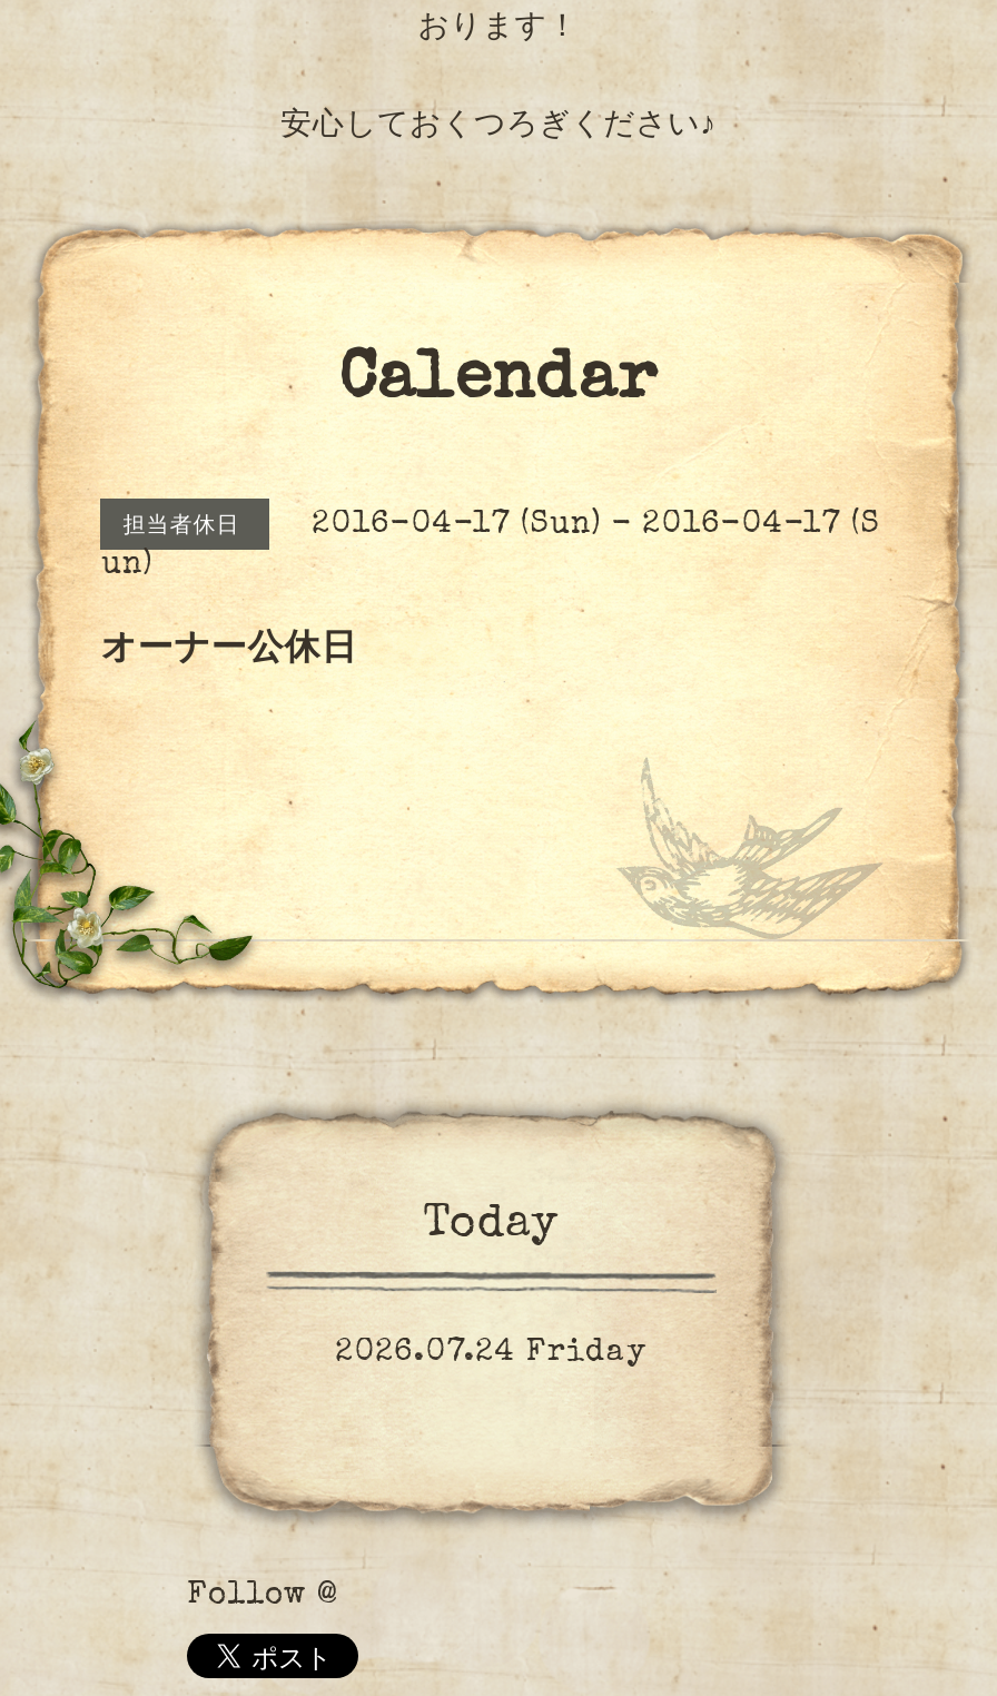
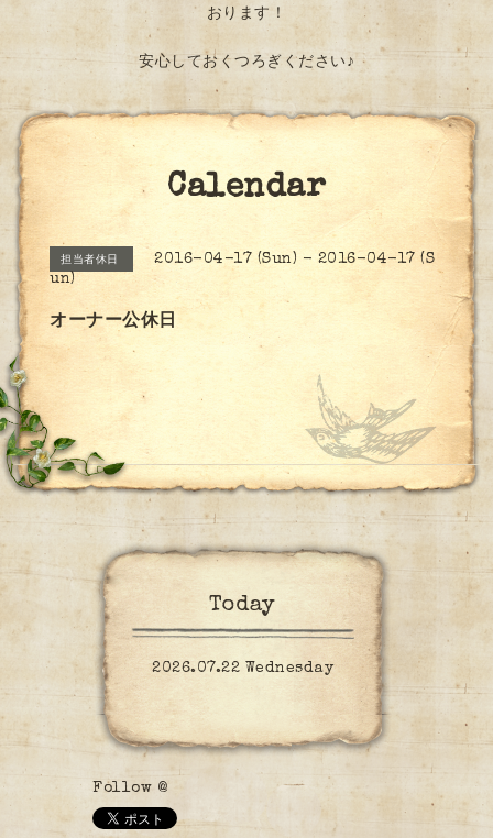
- 2026.07.24 Friday
+ 2026.07.22 Wednesday
